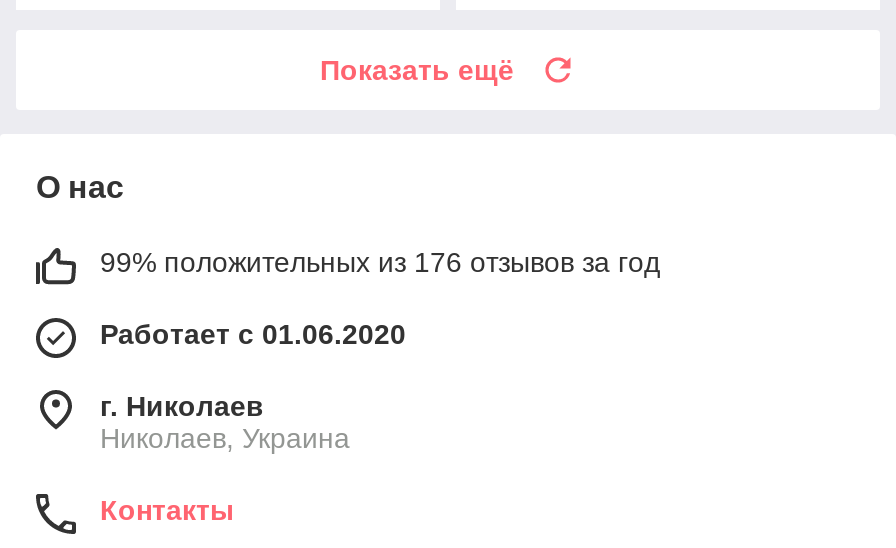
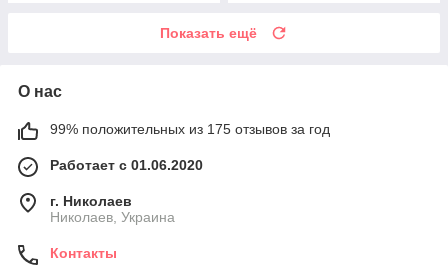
- 99% положительных из 176 отзывов за год
+ 99% положительных из 175 отзывов за год
